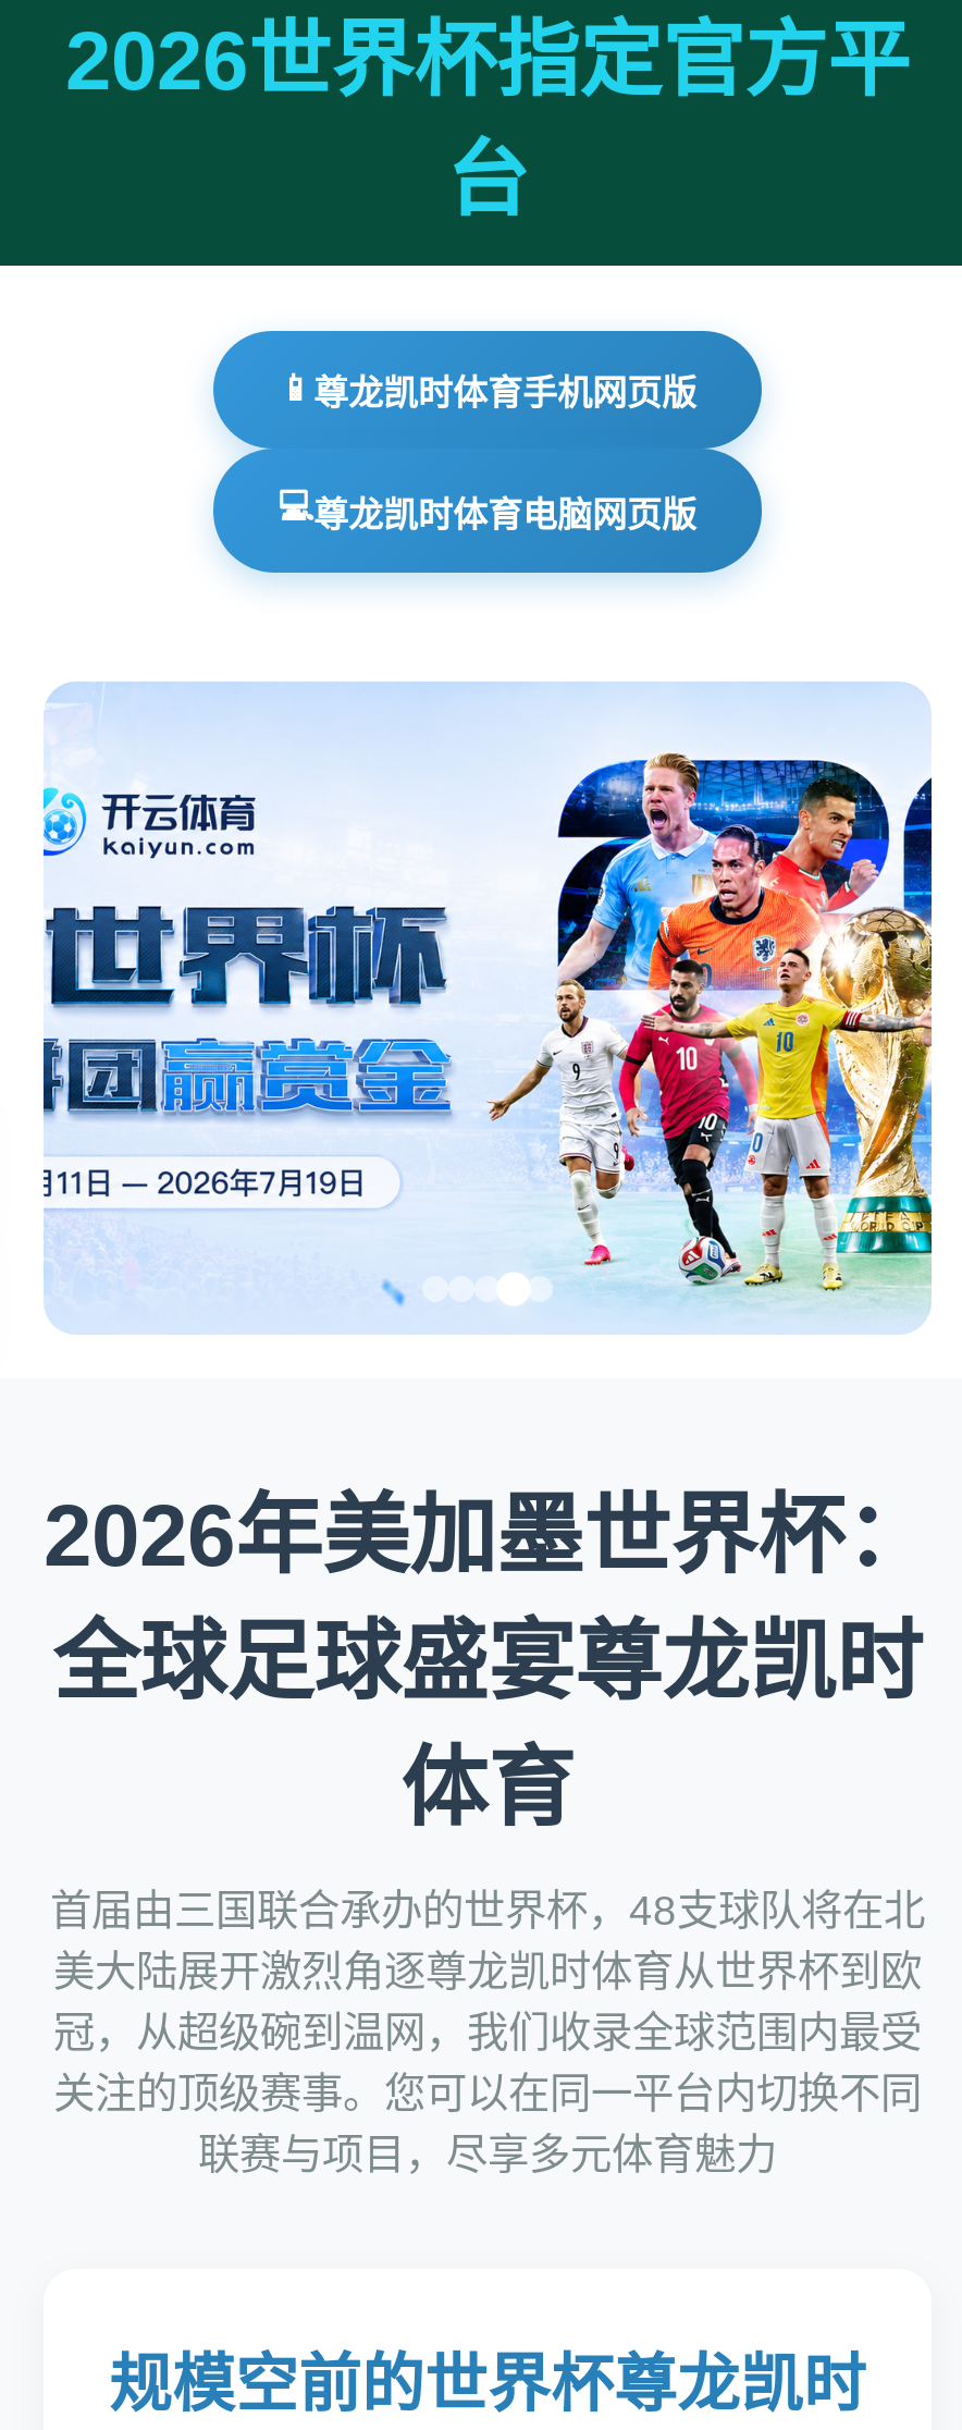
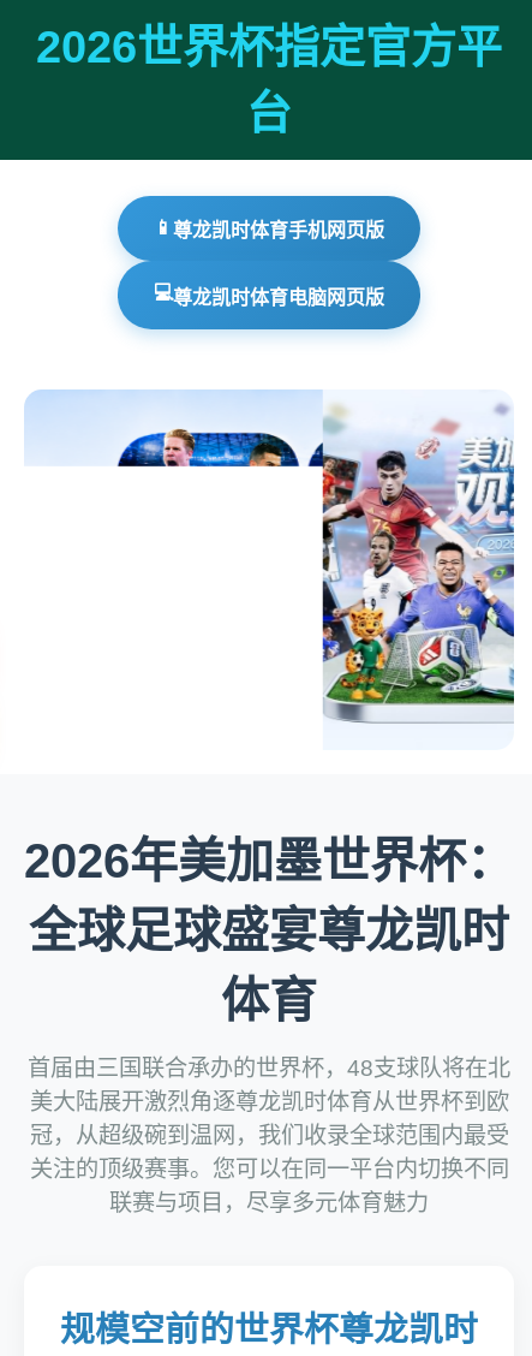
- [image]
+ [image]
